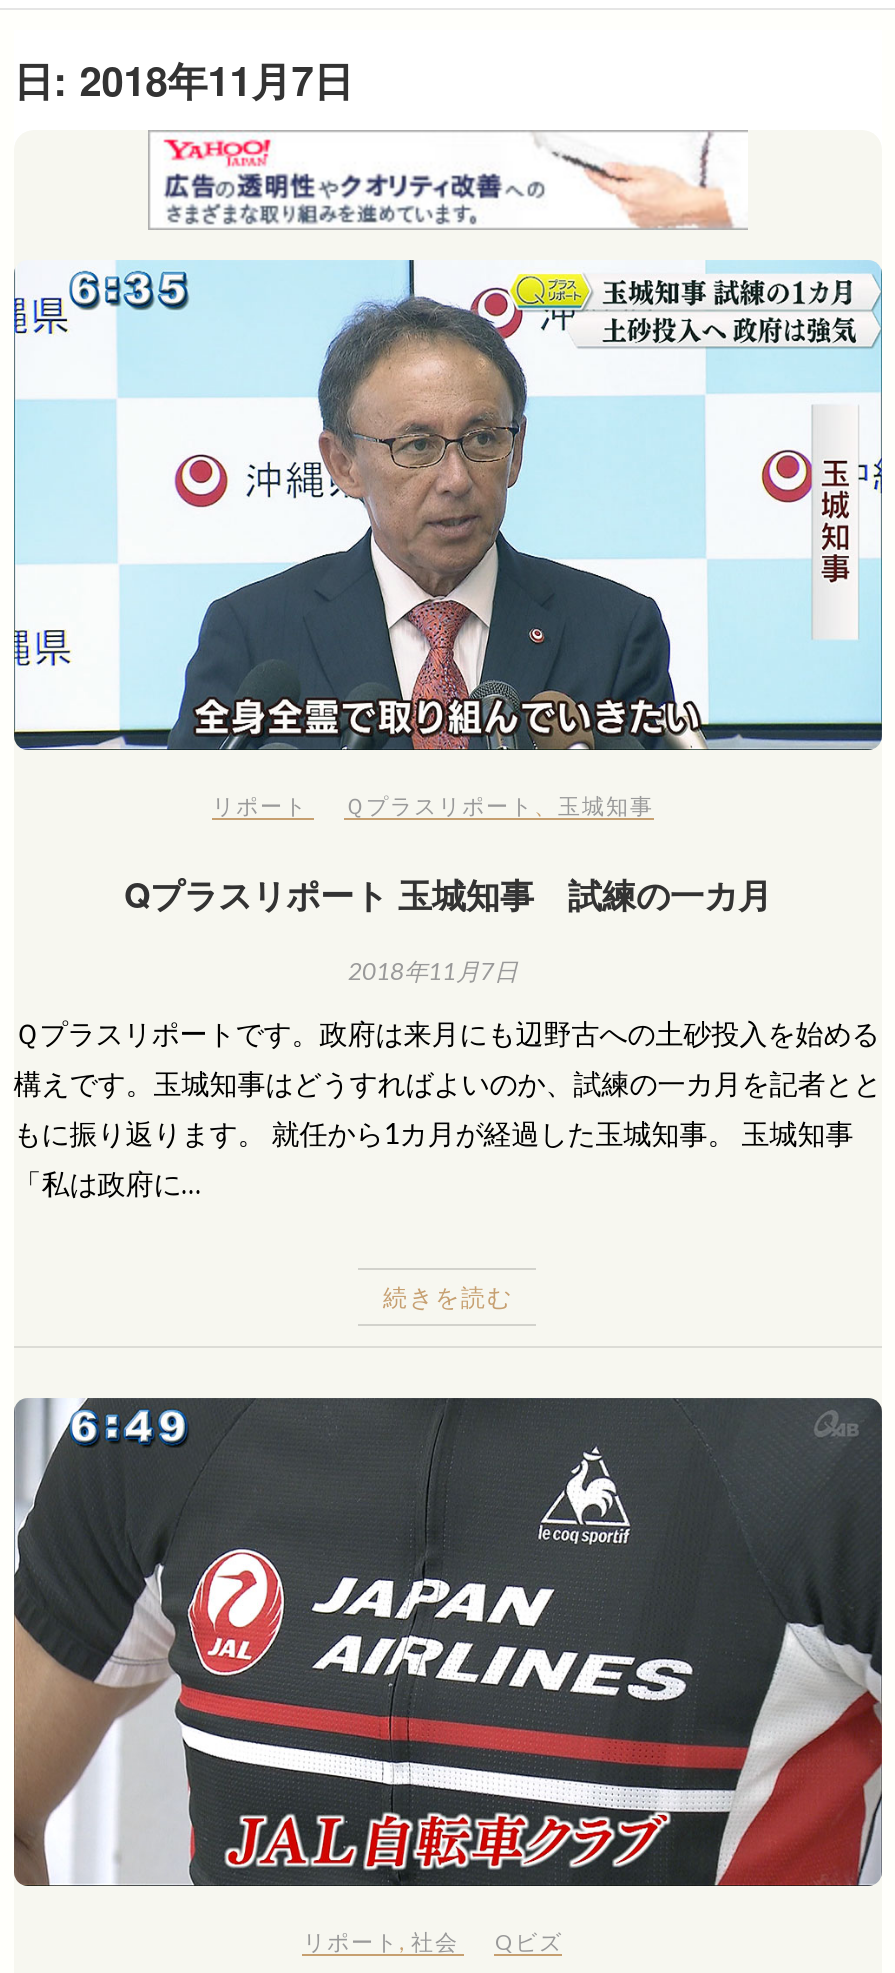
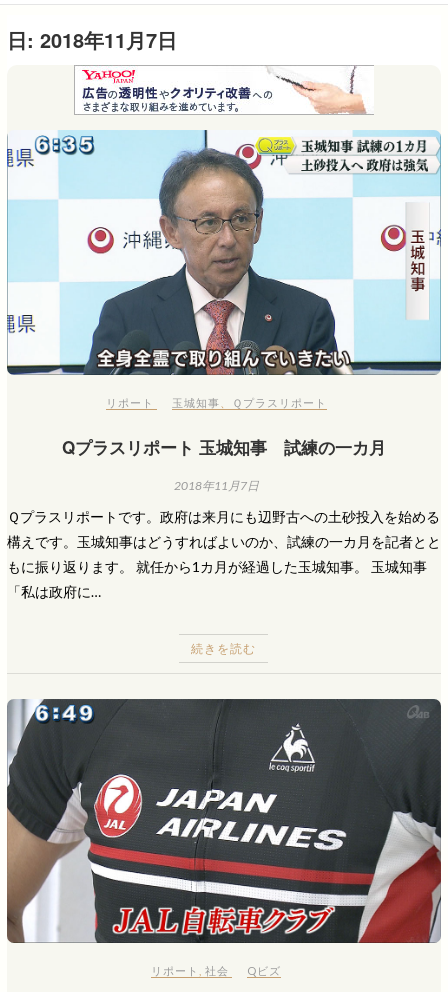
- Ｑプラスリポート、玉城知事
+ 玉城知事、Ｑプラスリポート
